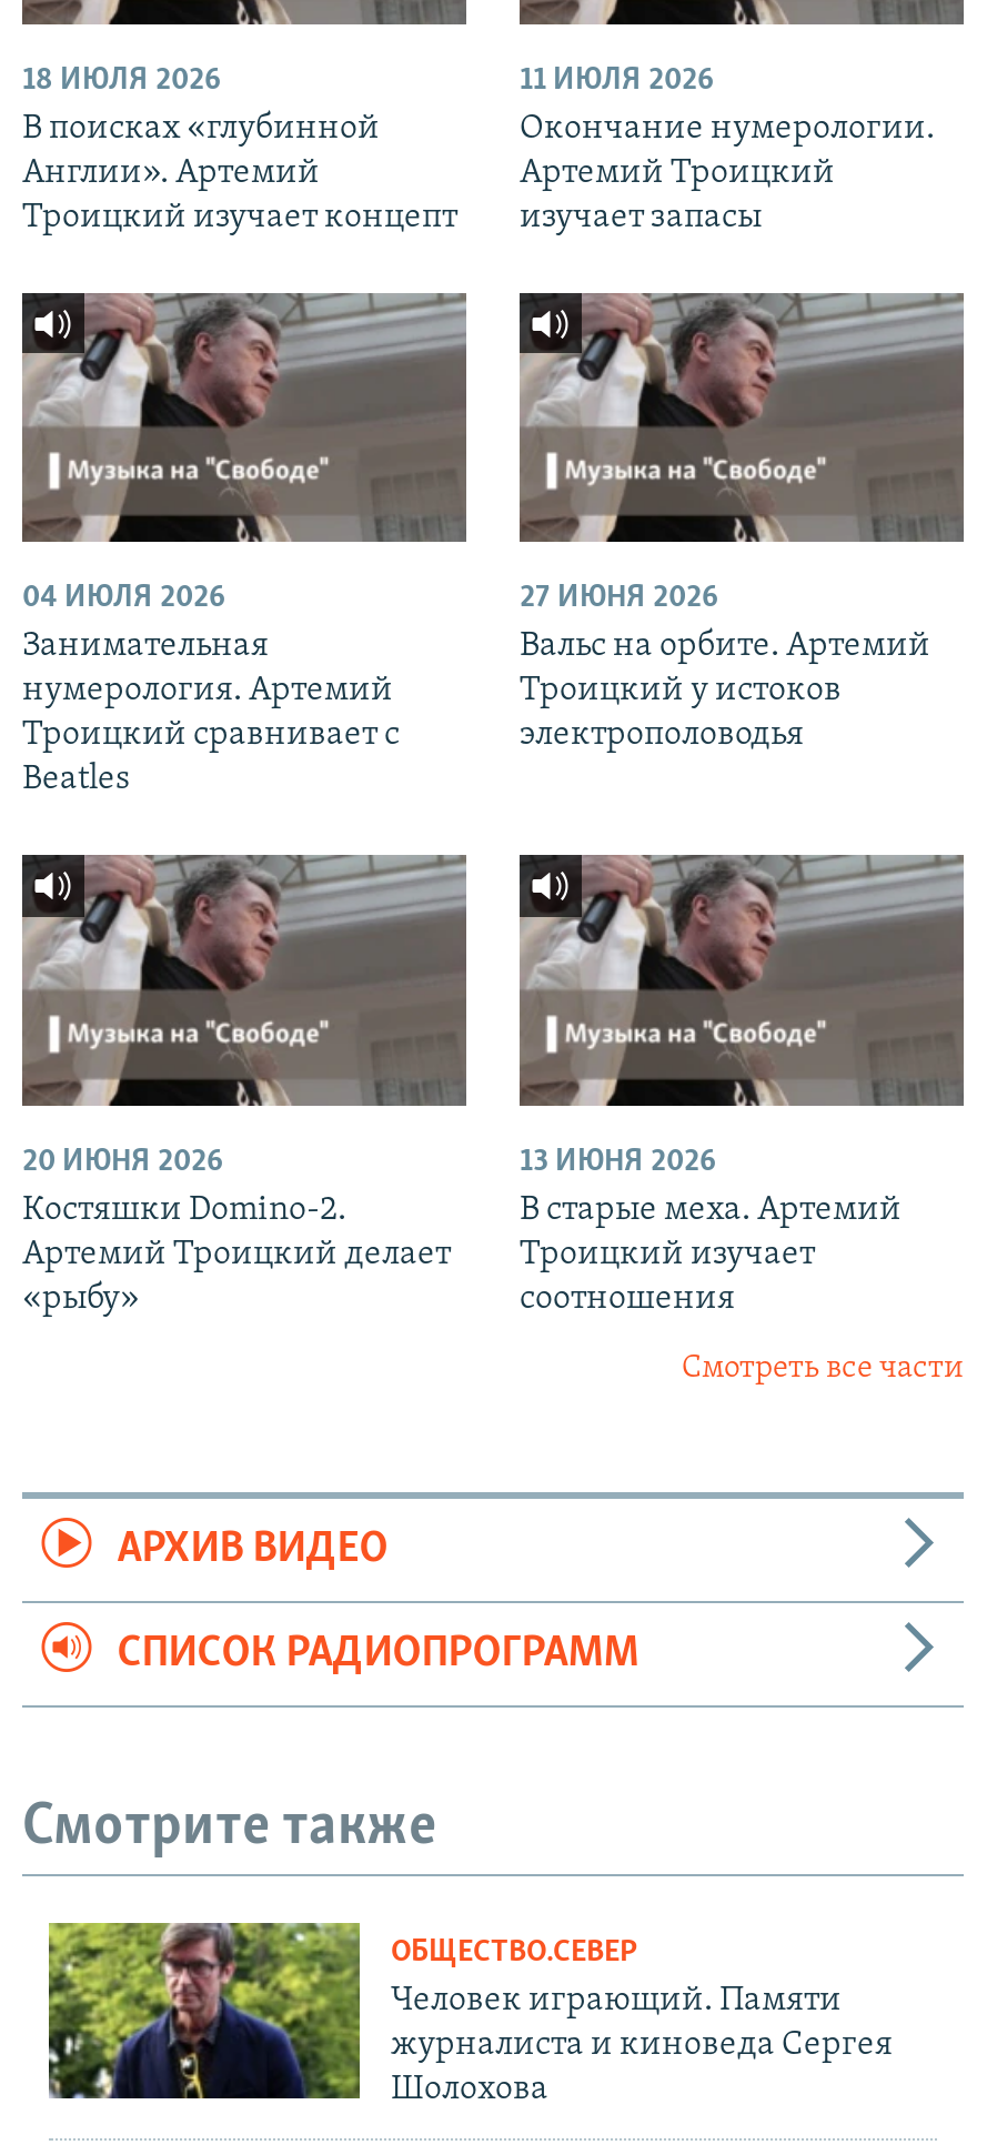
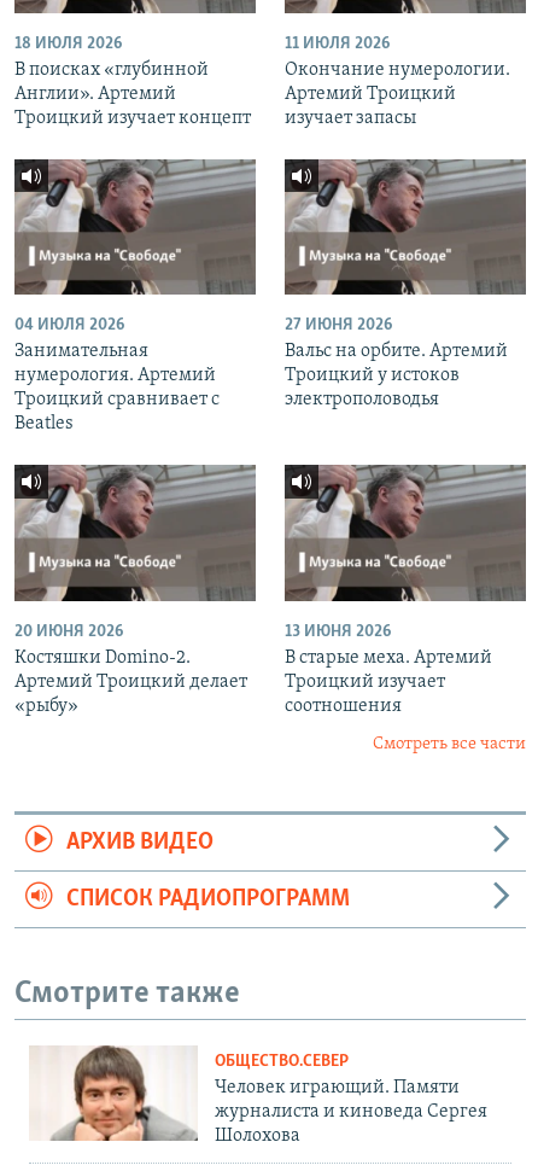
- [image]
+ [image]
